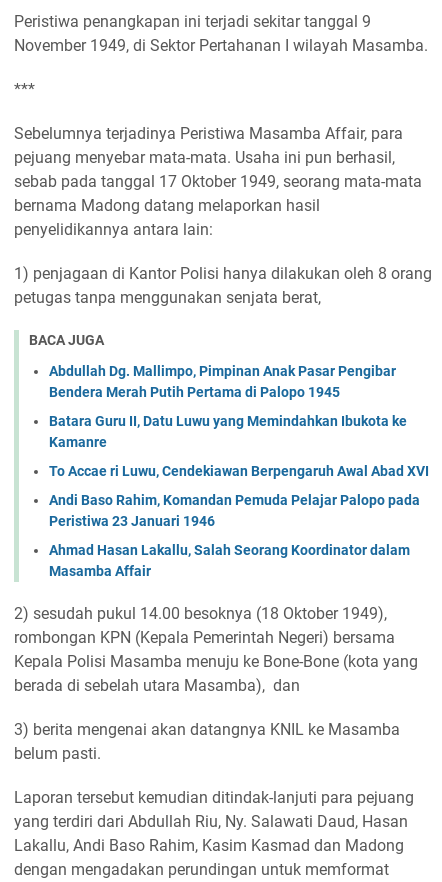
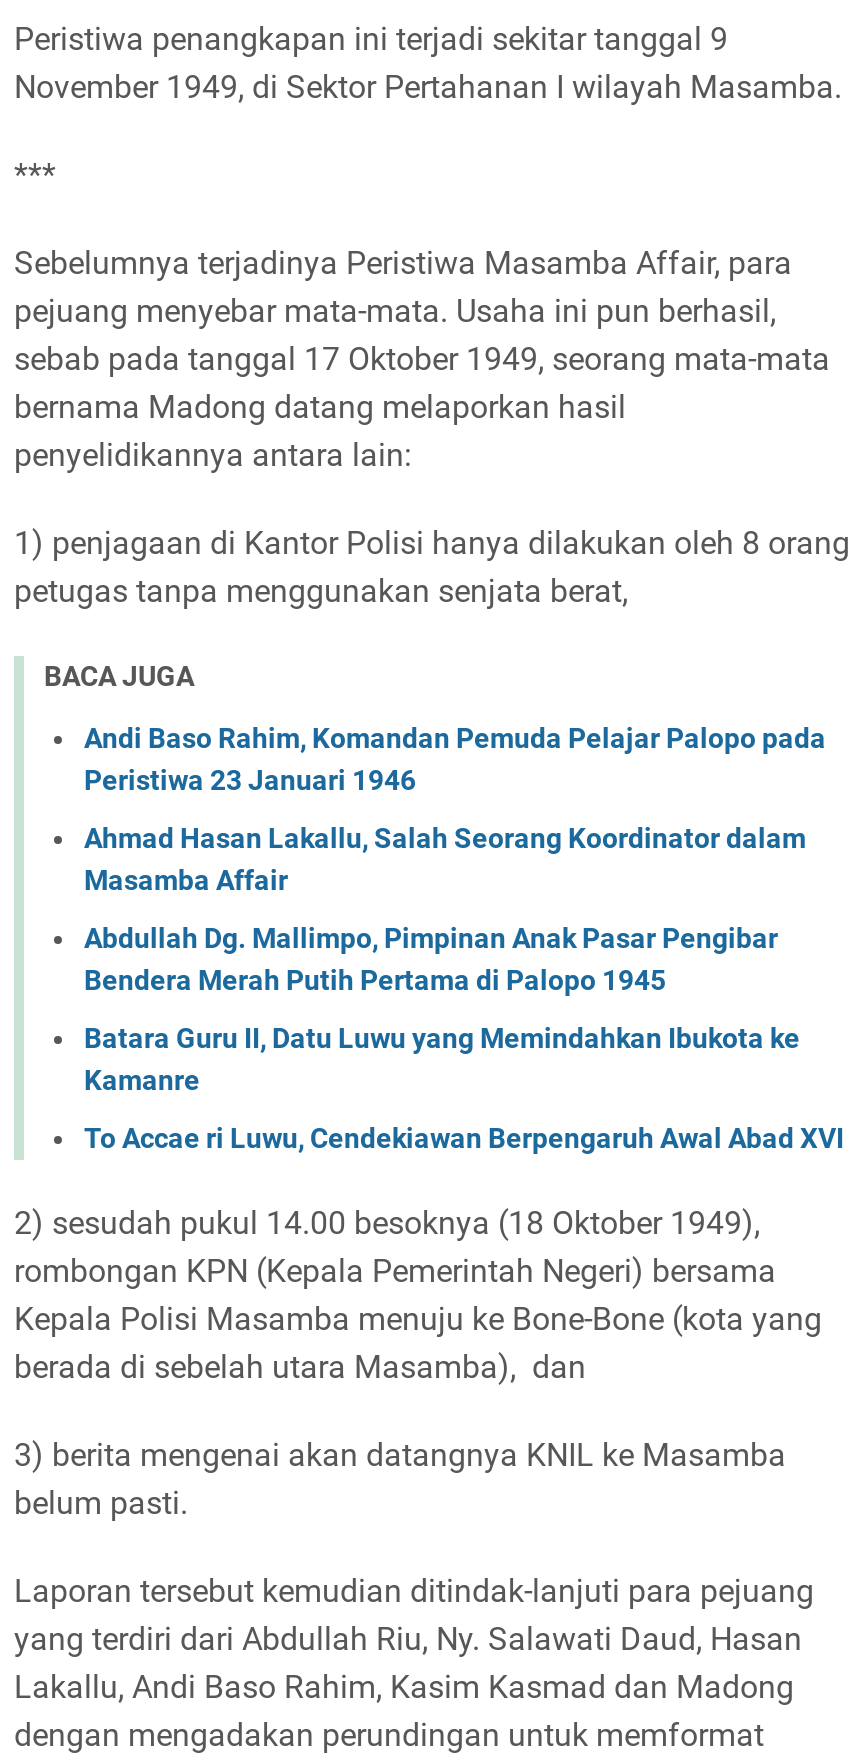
moved down: Abdullah Dg. Mallimpo, Pimpinan Anak Pasar Pengibar | Bendera Merah Putih Pertama di Palopo 1945 | Batara Guru II, Datu Luwu yang Memindahkan Ibukota ke | Kamanre | To Accae ri Luwu, Cendekiawan Berpengaruh Awal Abad XVI

moved up: Andi Baso Rahim, Komandan Pemuda Pelajar Palopo pada | Peristiwa 23 Januari 1946 | Ahmad Hasan Lakallu, Salah Seorang Koordinator dalam | Masamba Affair
